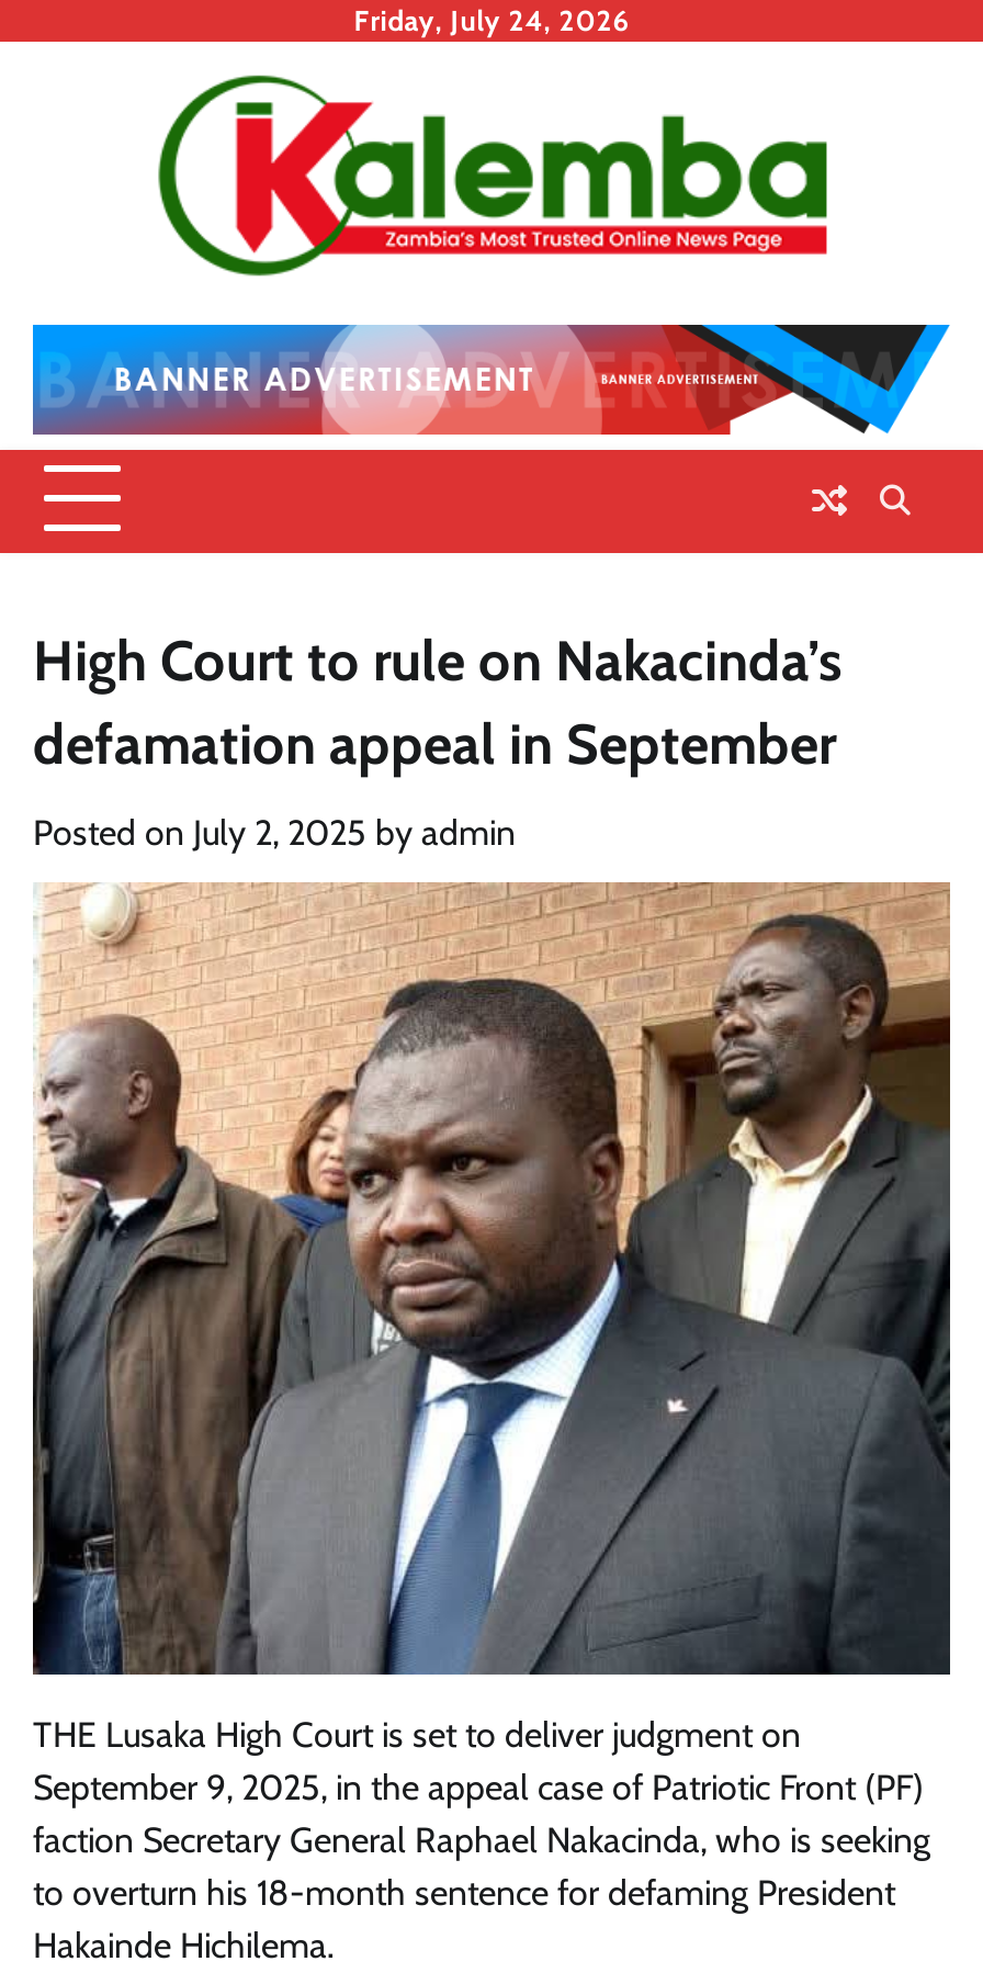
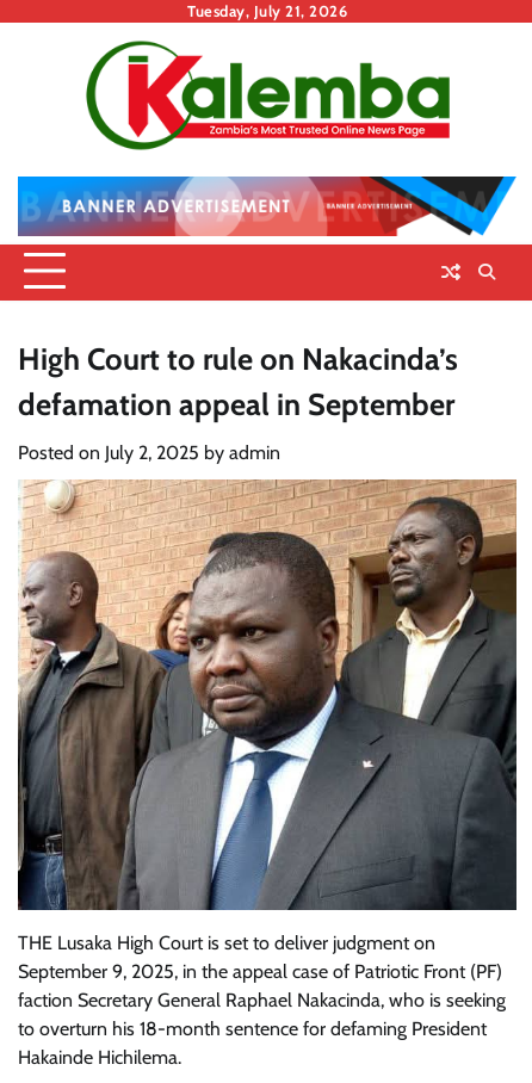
- Friday, July 24, 2026
+ Tuesday, July 21, 2026
